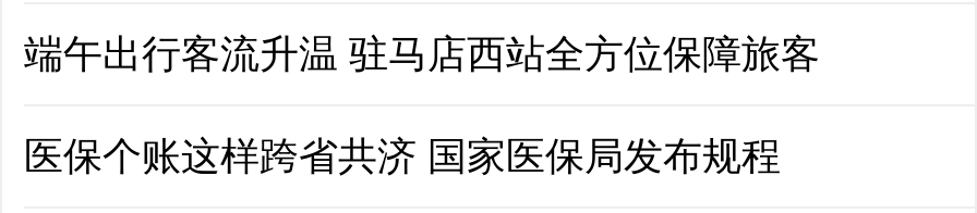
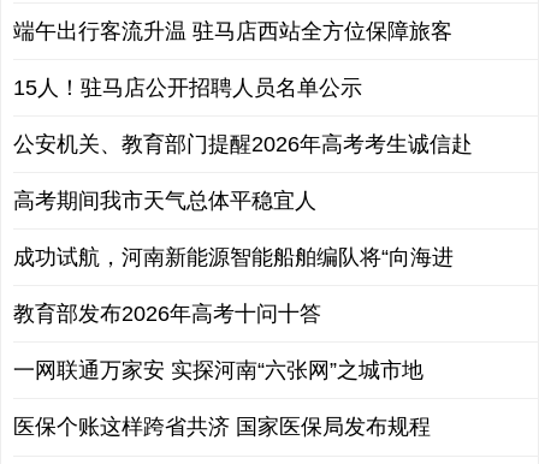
+ 15人！驻马店公开招聘人员名单公示
+ 公安机关、教育部门提醒2026年高考考生诚信赴
+ 高考期间我市天气总体平稳宜人
+ 成功试航，河南新能源智能船舶编队将“向海进
+ 教育部发布2026年高考十问十答
+ 一网联通万家安 实探河南“六张网”之城市地
